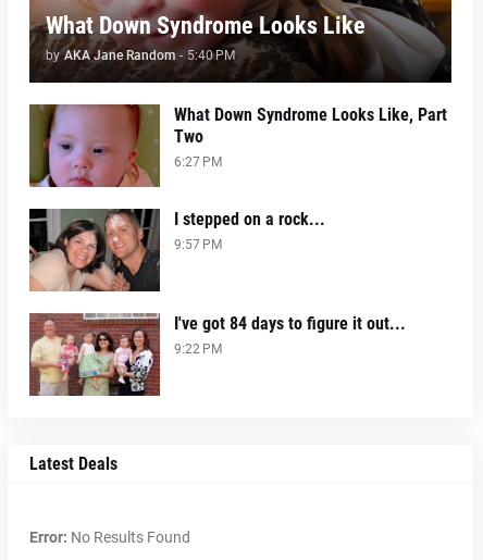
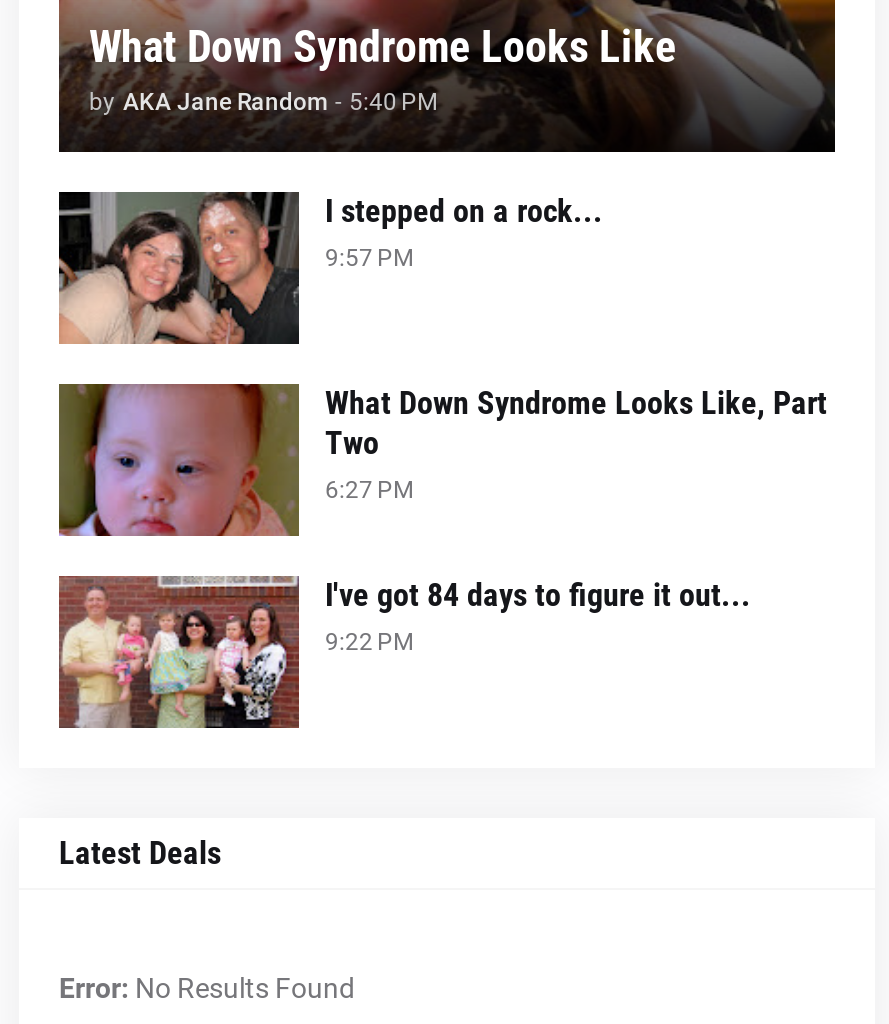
moved down: [image] | What Down Syndrome Looks Like, Part | Two | 6:27 PM

moved up: [image] | I stepped on a rock... | 9:57 PM
